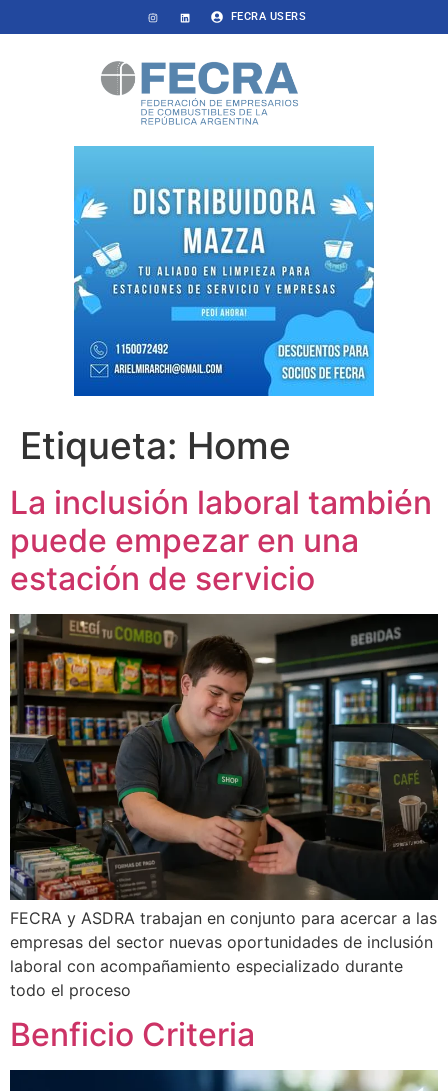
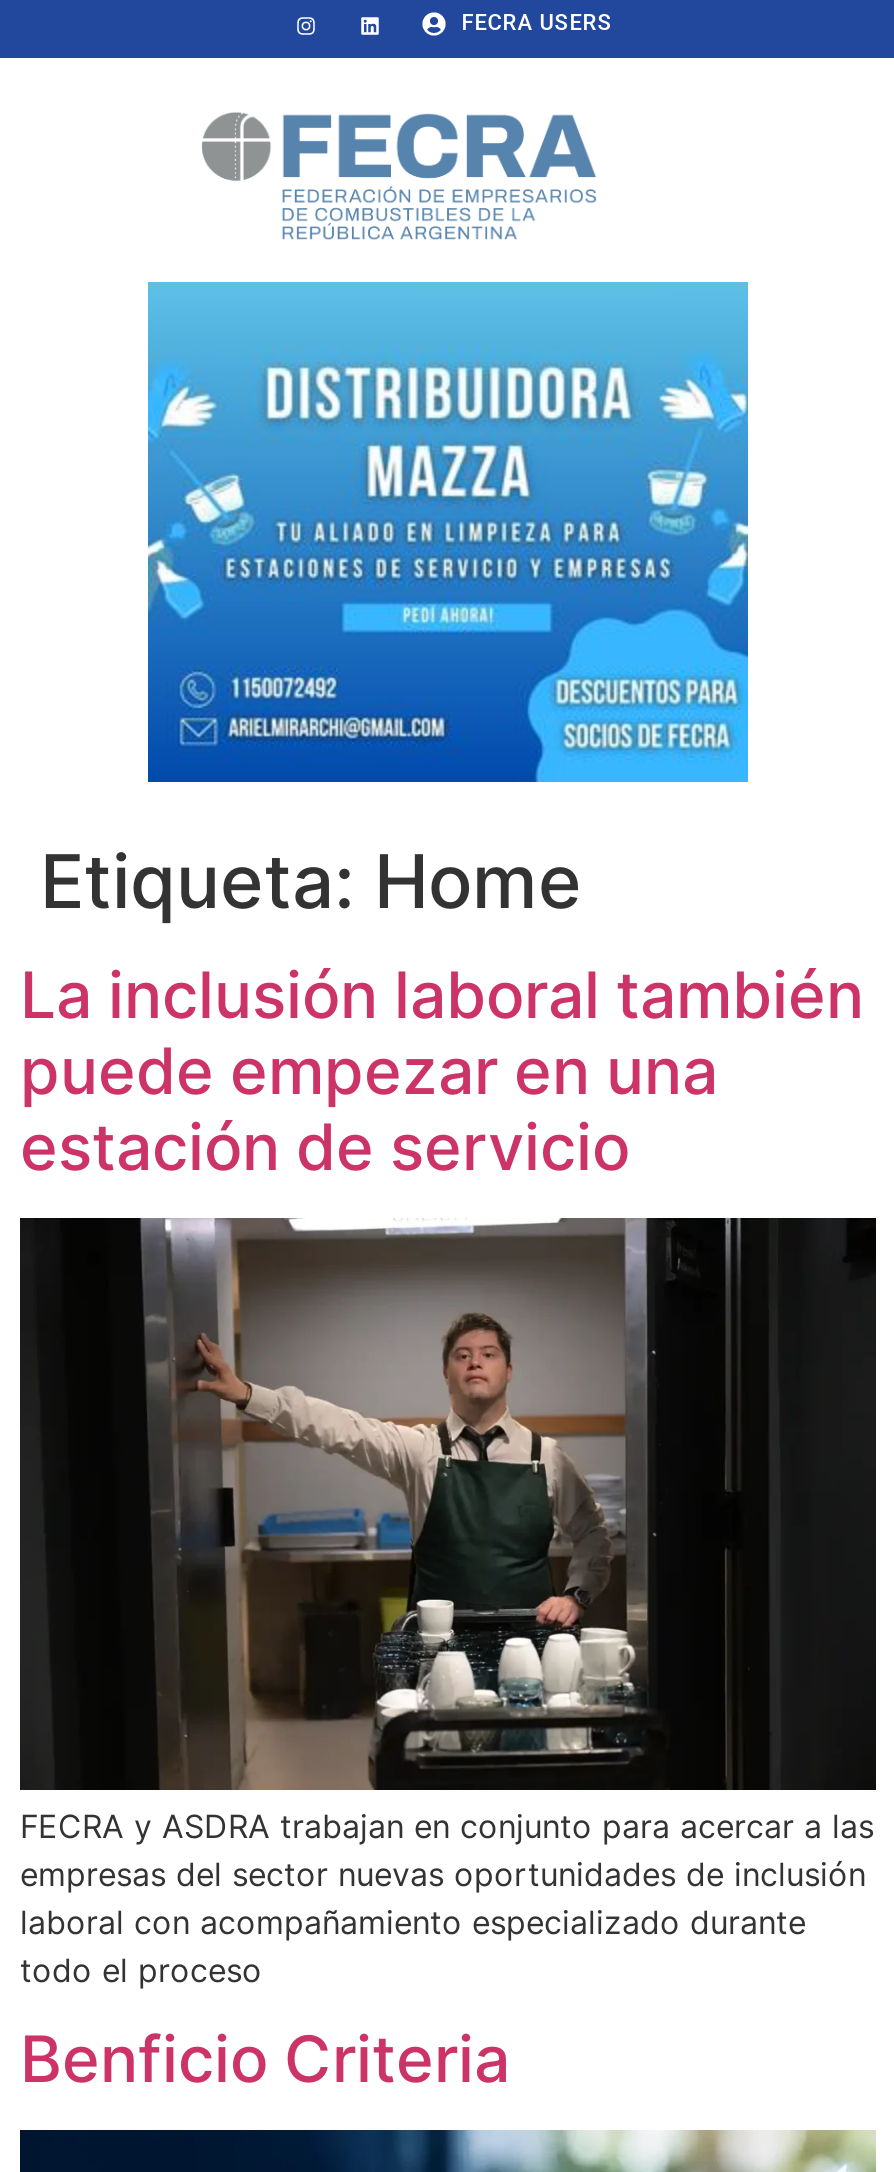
- [image]
+ [image]
